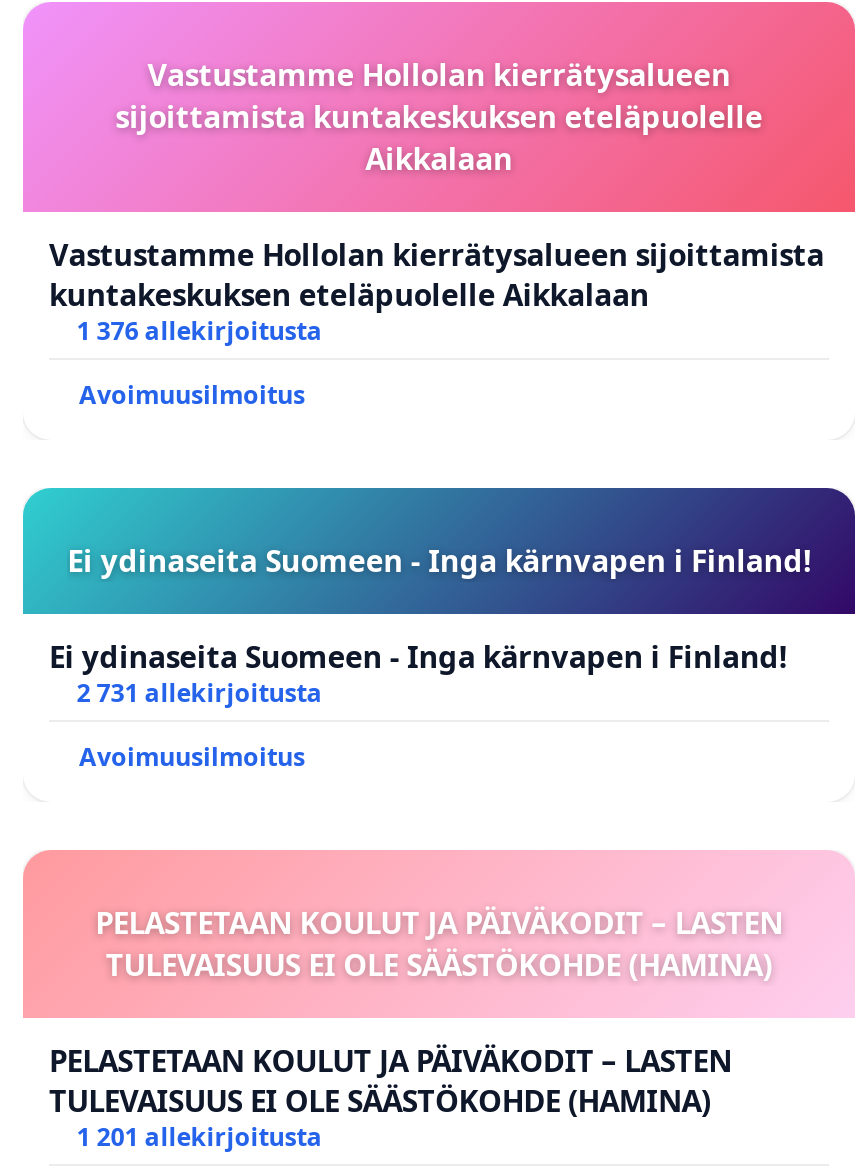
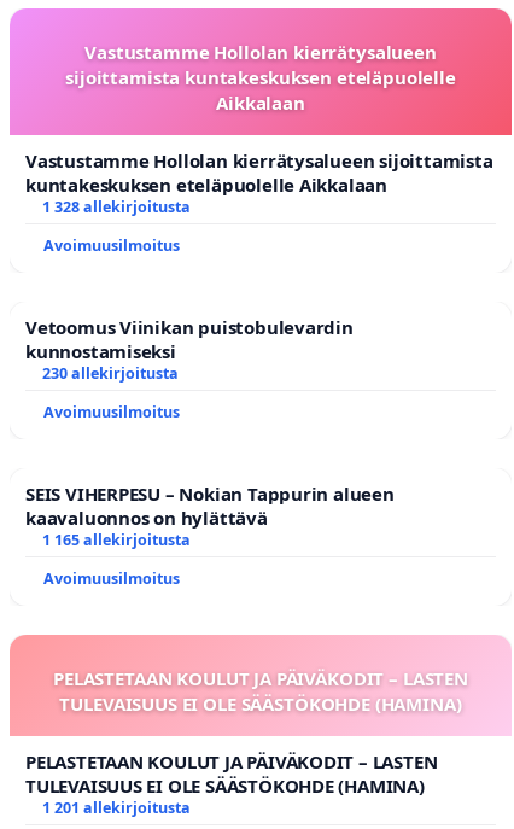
- 1 376 allekirjoitusta
+ 1 328 allekirjoitusta

- Ei ydinaseita Suomeen - Inga kärnvapen i Finland!
- Ei ydinaseita Suomeen - Inga kärnvapen i Finland!
- 2 731 allekirjoitusta
+ Vetoomus Viinikan puistobulevardin
+ kunnostamiseksi
+ 230 allekirjoitusta
+ Avoimuusilmoitus
+ SEIS VIHERPESU – Nokian Tappurin alueen
+ kaavaluonnos on hylättävä
+ 1 165 allekirjoitusta
